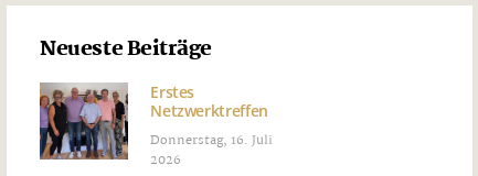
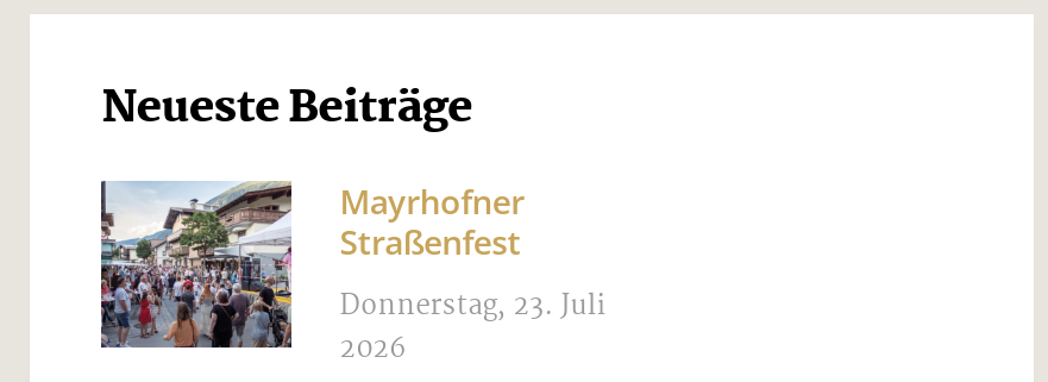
- [image]
- Erstes
- Netzwerktreffen
+ [image]
+ Mayrhofner
+ Straßenfest

- Donnerstag, 16. Juli
+ Donnerstag, 23. Juli
